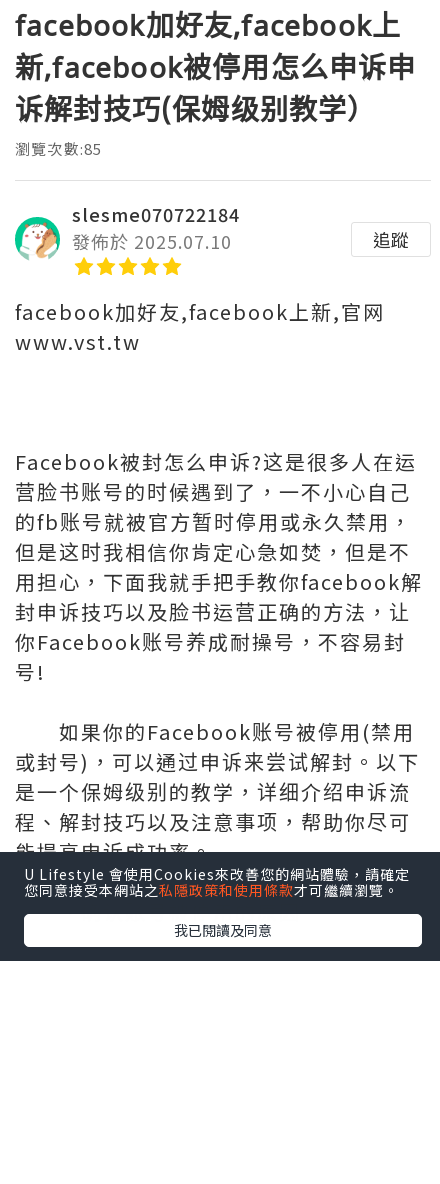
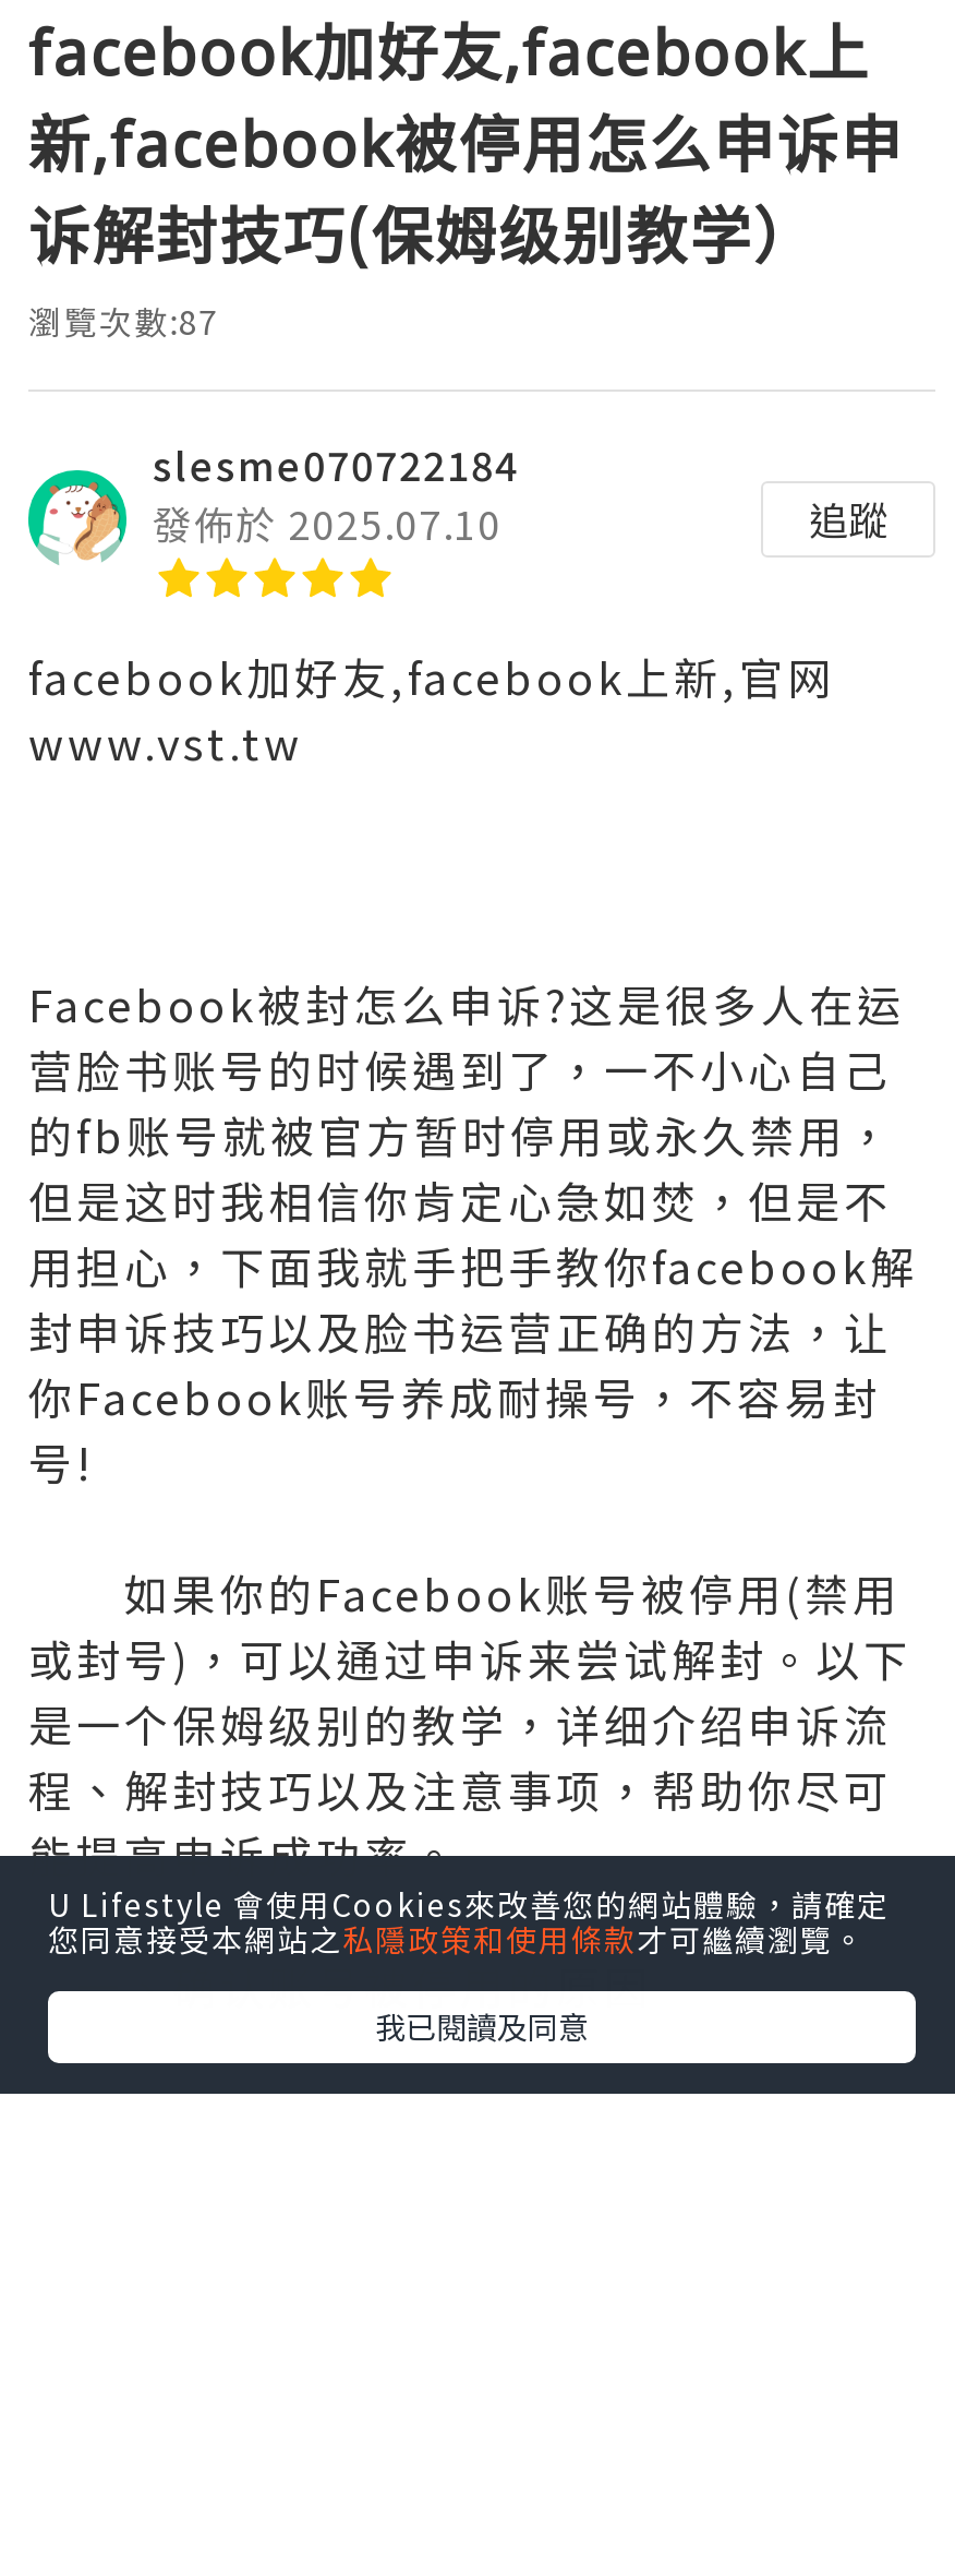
- 瀏覽次數:85
+ 瀏覽次數:87
